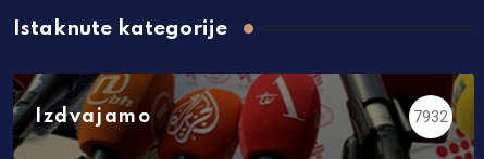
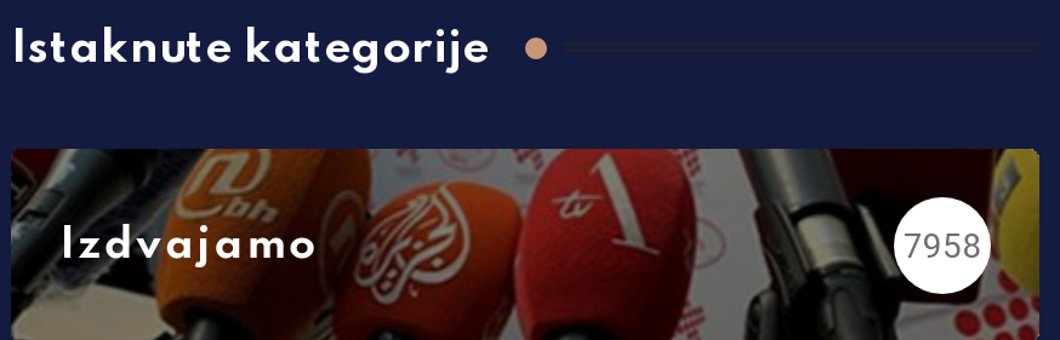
- 7932
+ 7958
